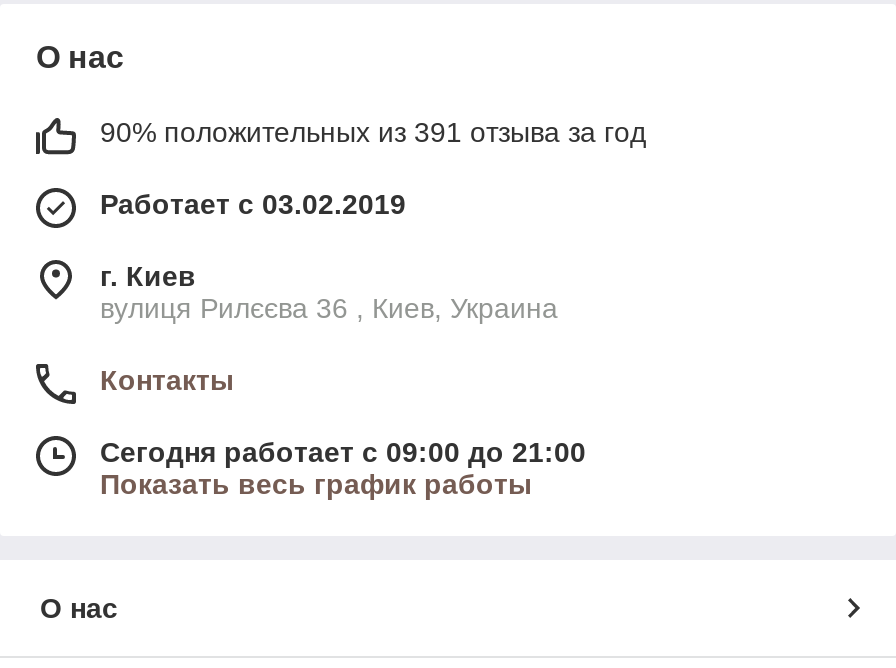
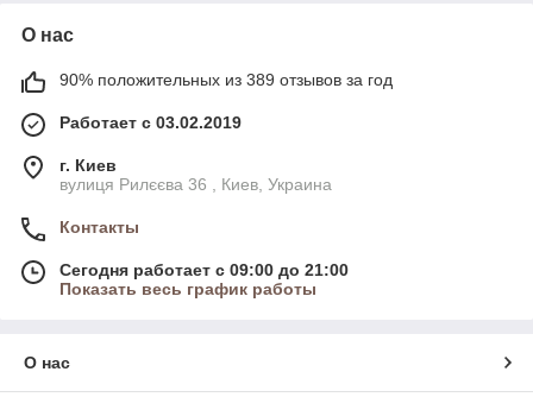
- 90% положительных из 391 отзыва за год
+ 90% положительных из 389 отзывов за год
